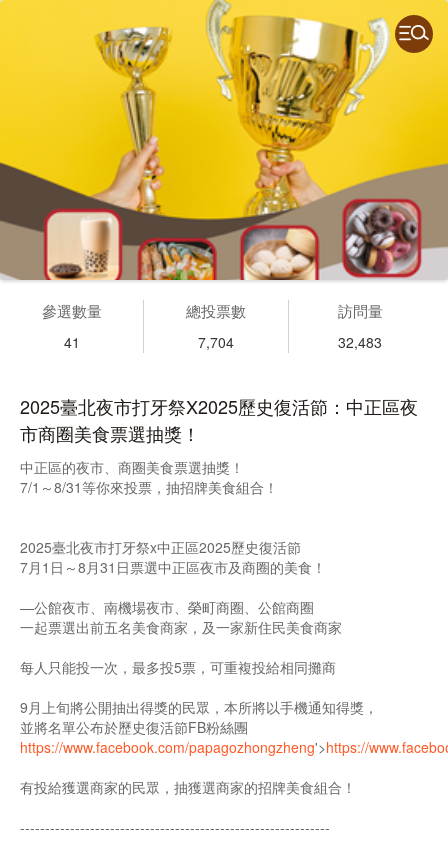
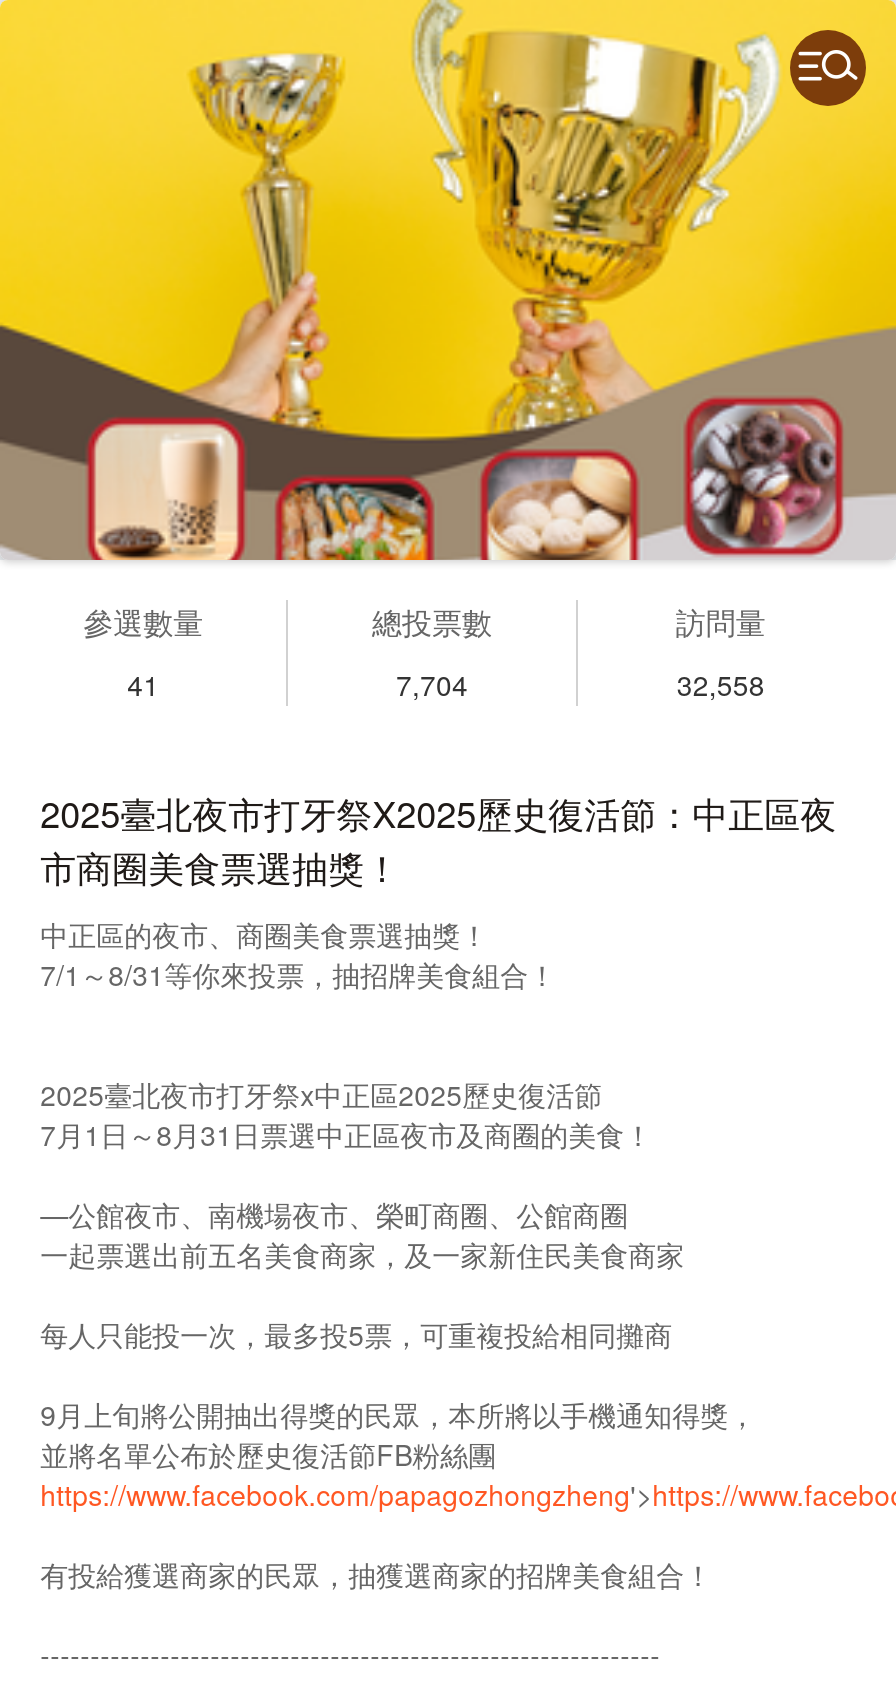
- 32,483
+ 32,558
